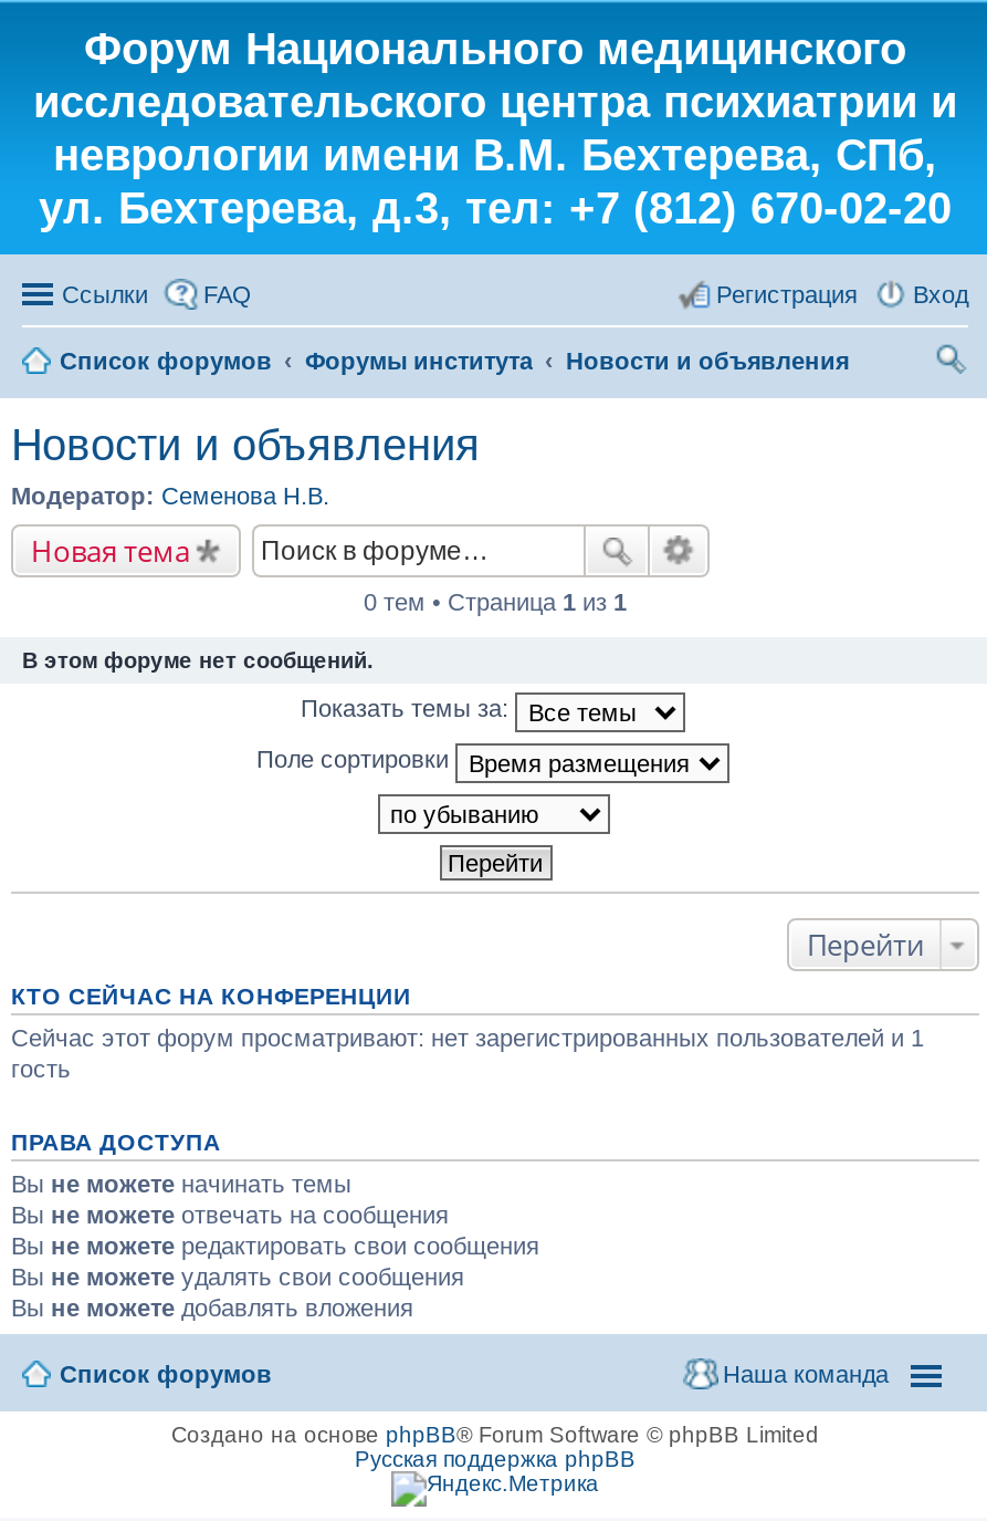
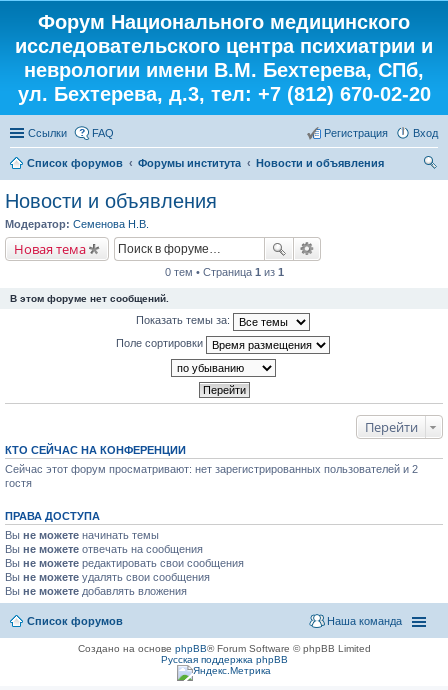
- Сейчас этот форум просматривают: нет зарегистрированных пользователей и 1
- гость
+ Сейчас этот форум просматривают: нет зарегистрированных пользователей и 2
+ гостя
